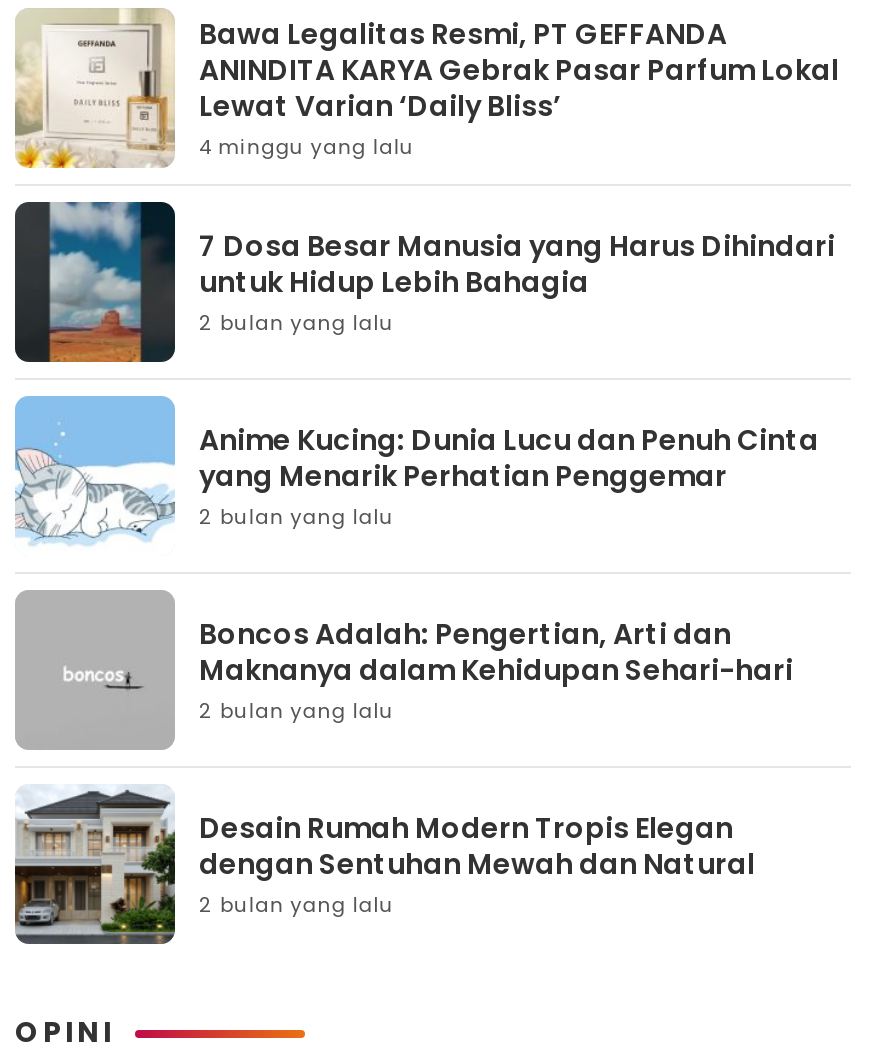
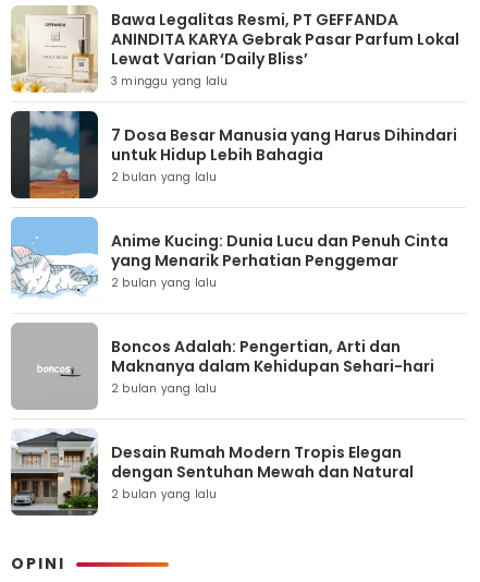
- 4 minggu yang lalu
+ 3 minggu yang lalu
